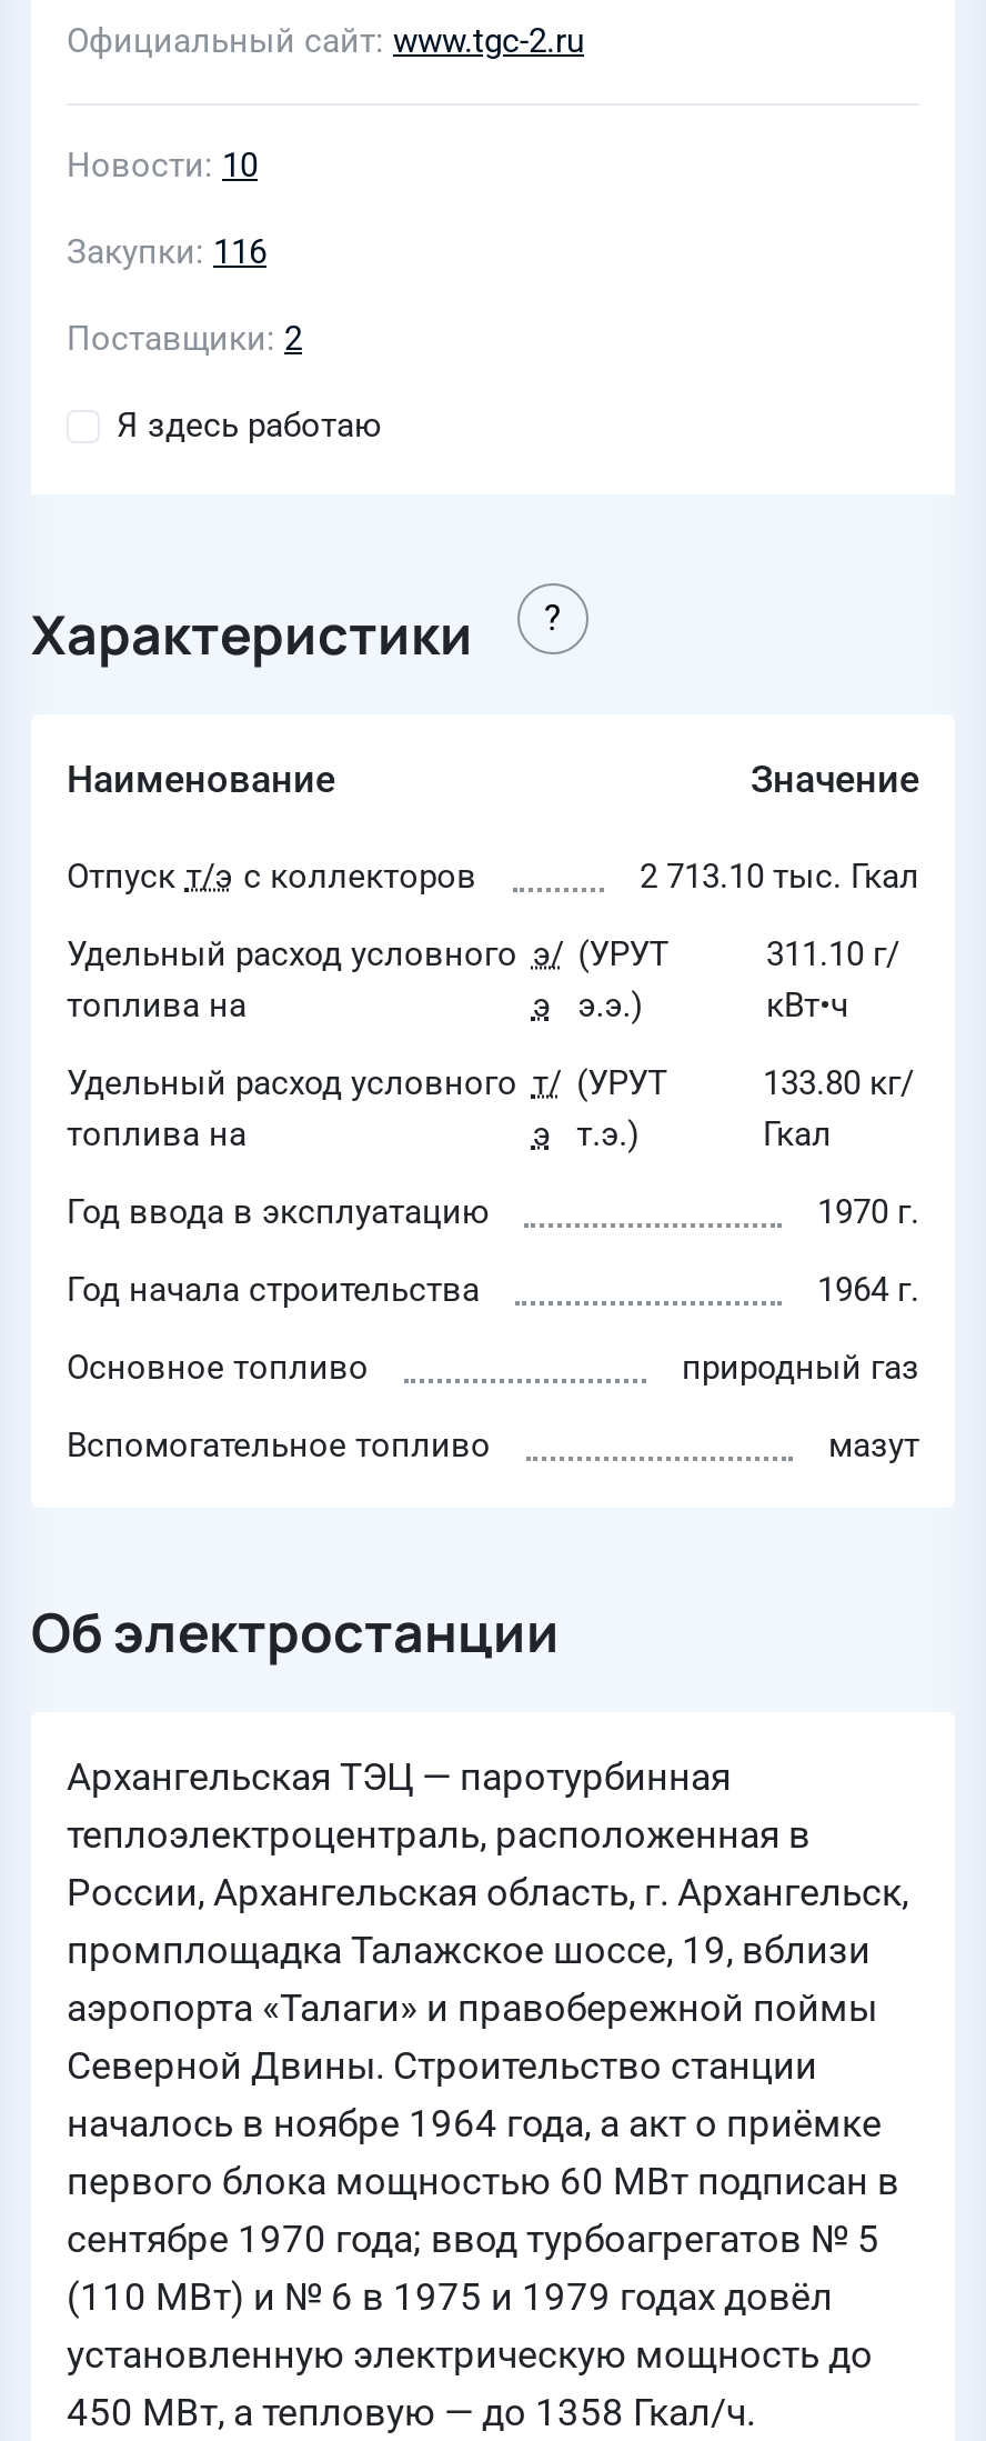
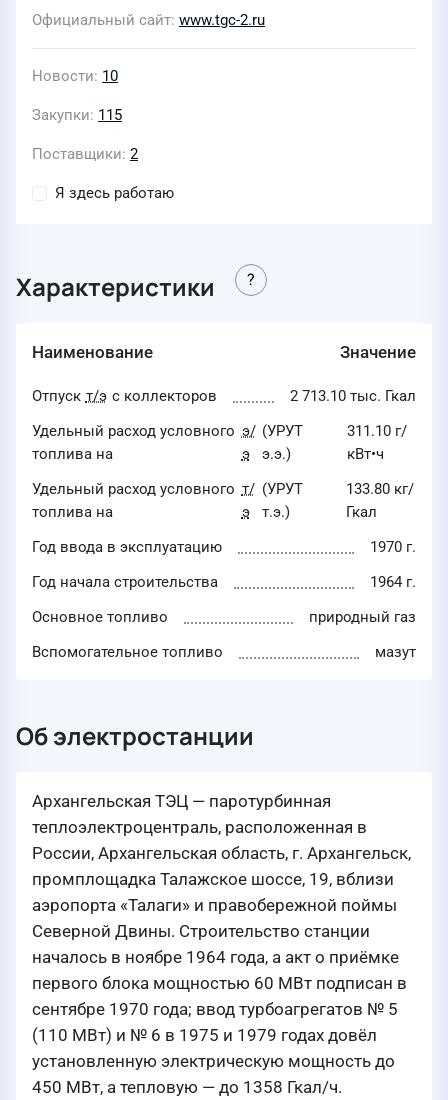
- Закупки 116
+ Закупки 115
